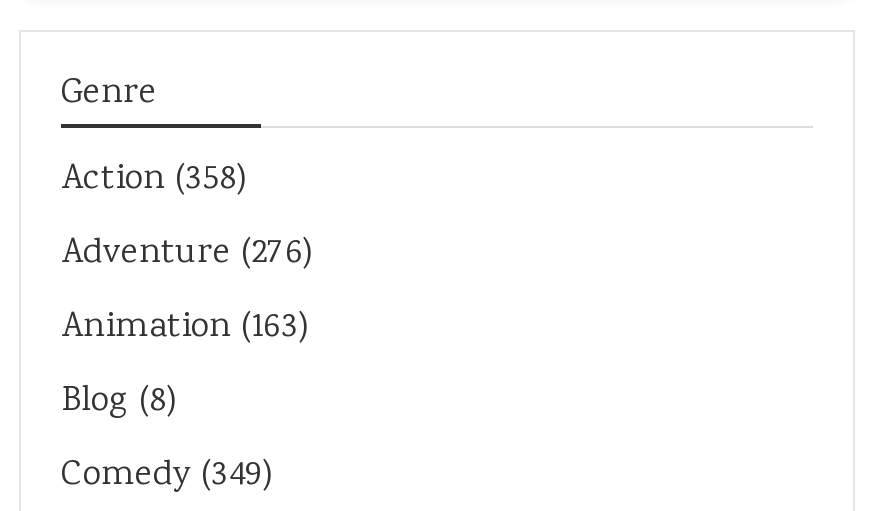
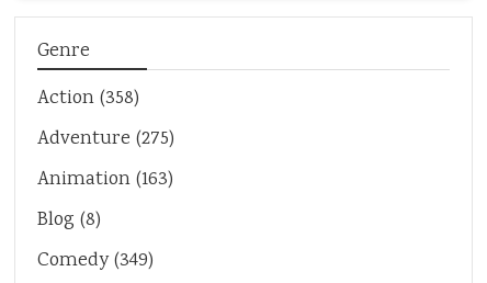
- Adventure (276)
+ Adventure (275)
